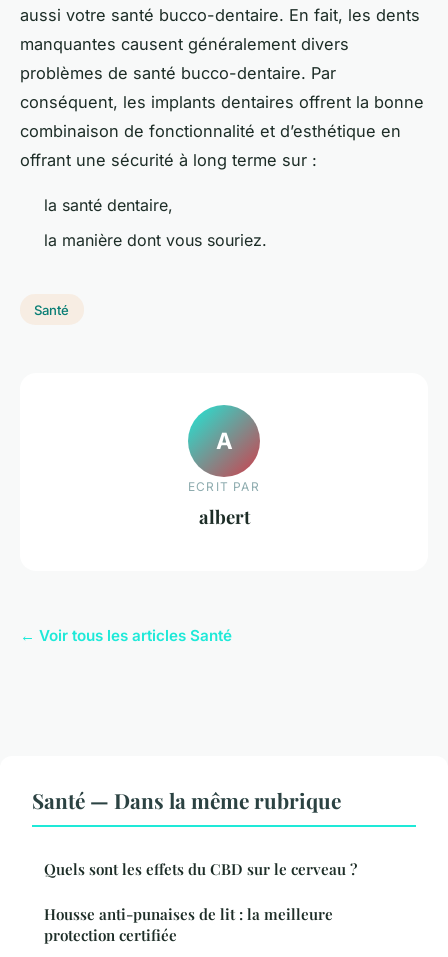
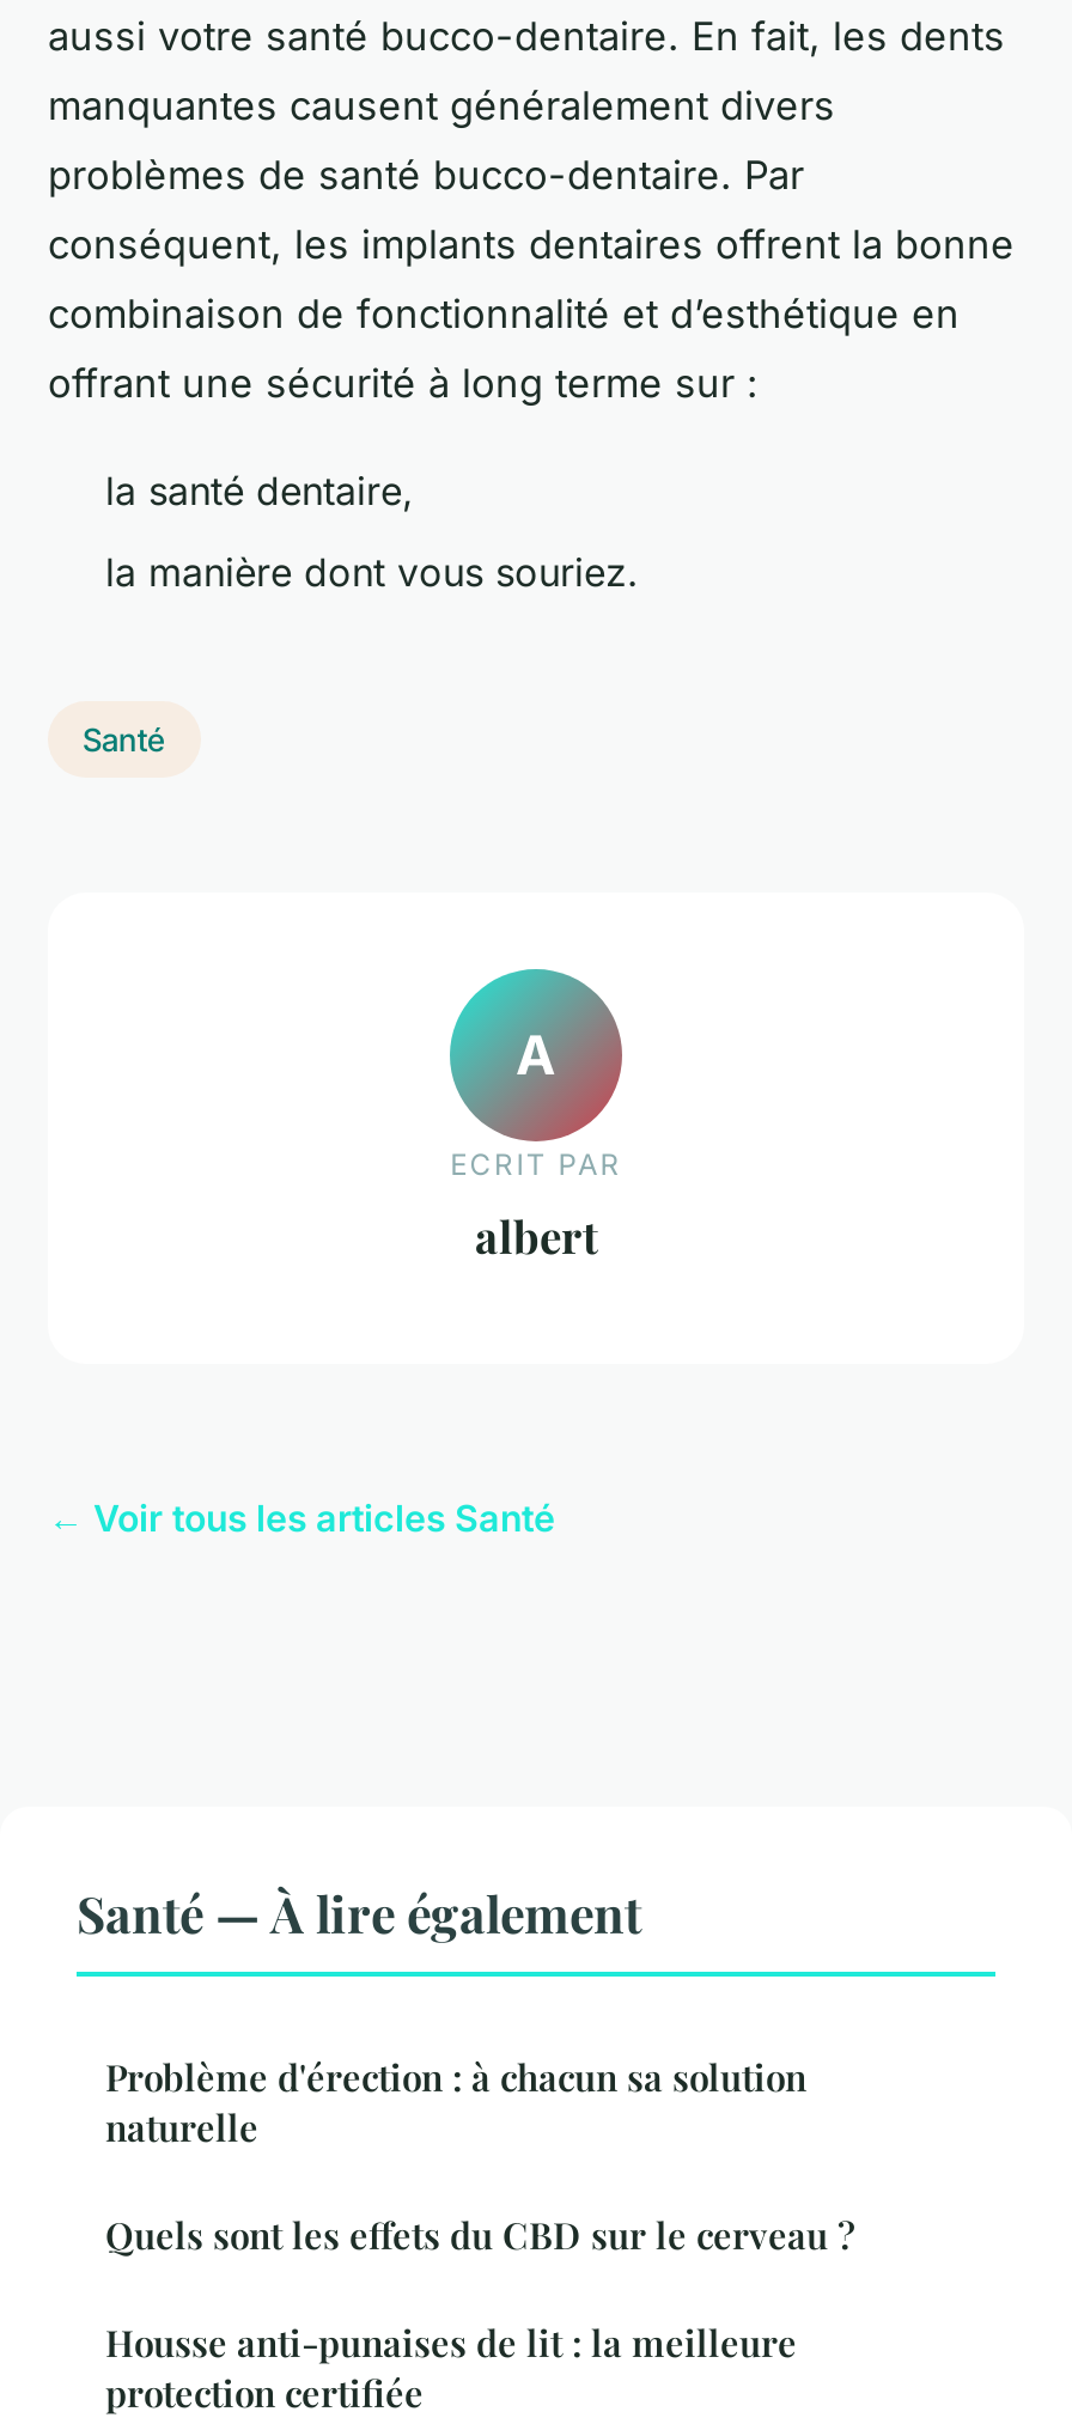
- Santé — Dans la même rubrique
+ Santé — À lire également
+ Problème d'érection : à chacun sa solution
+ naturelle
